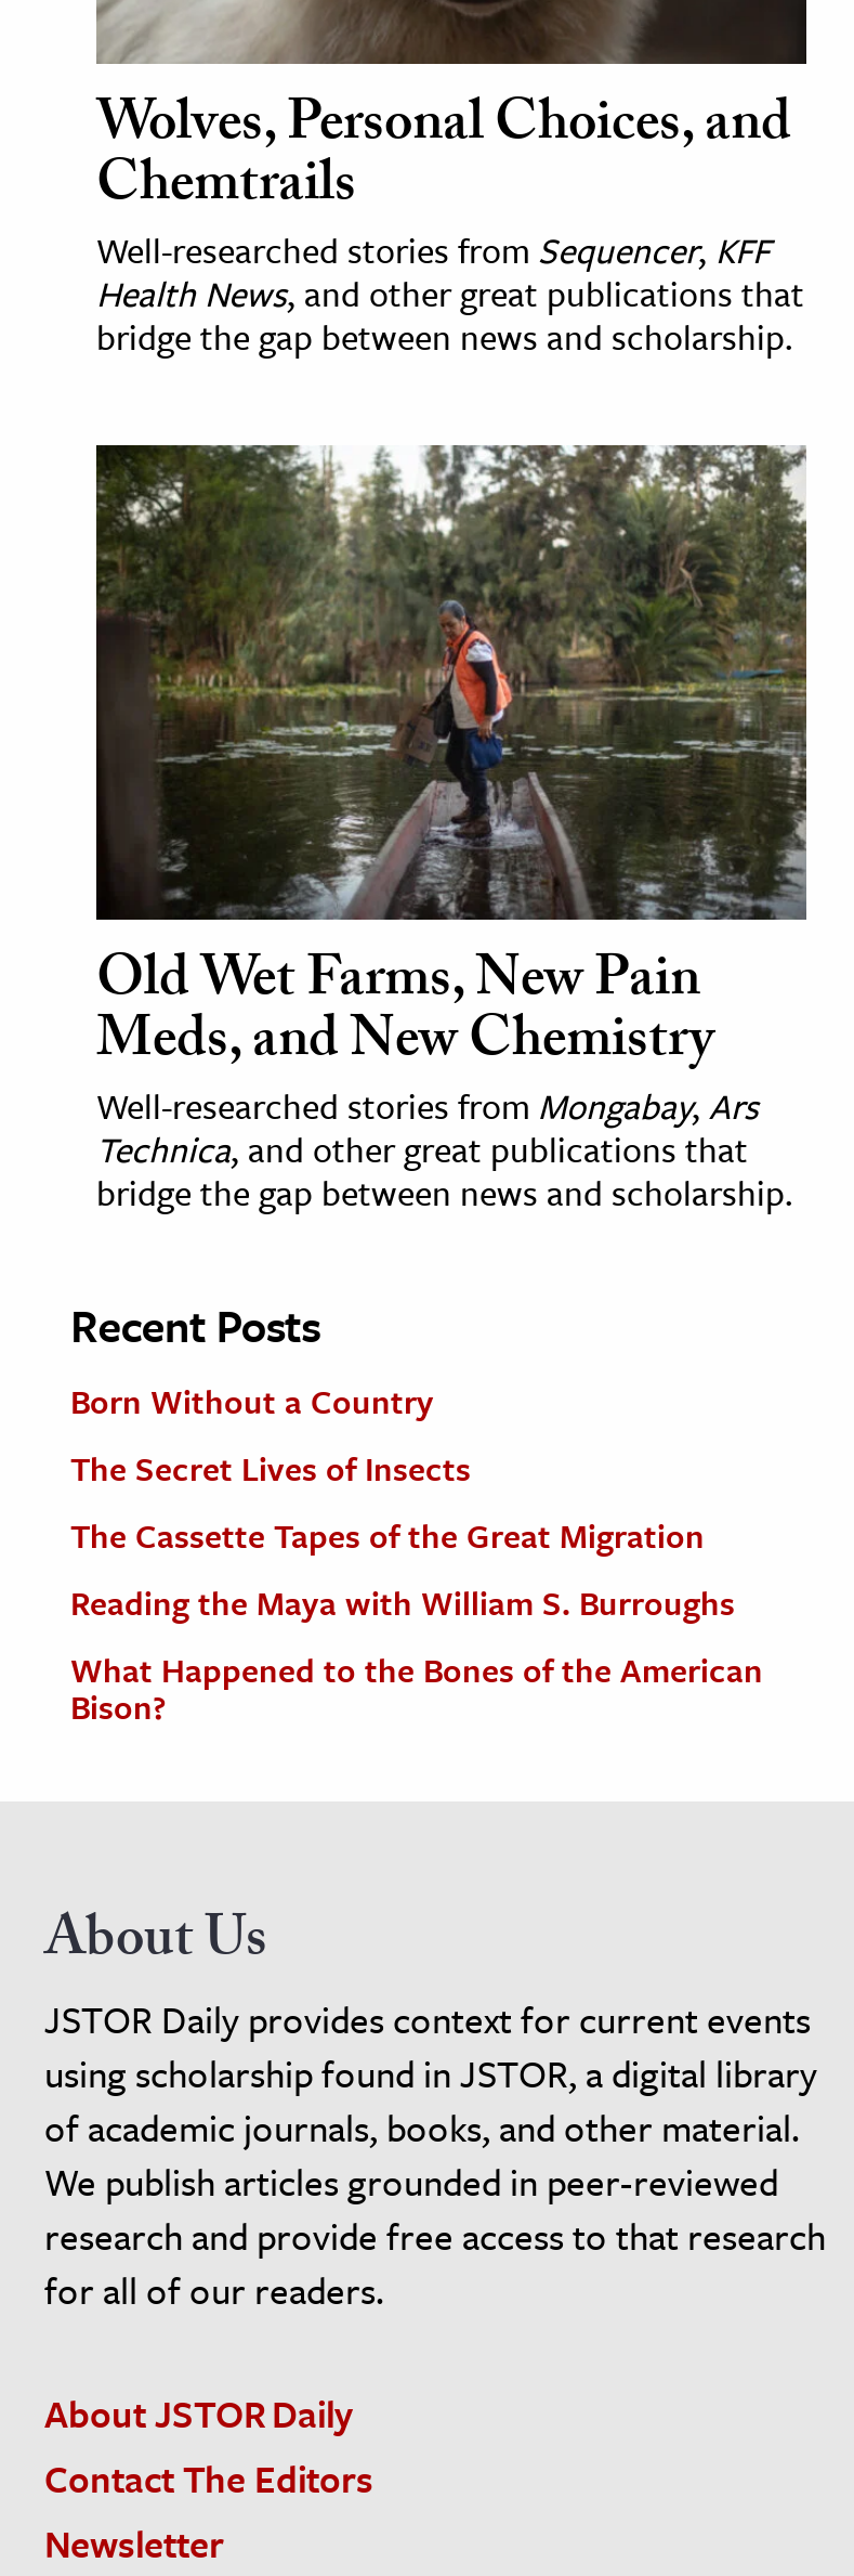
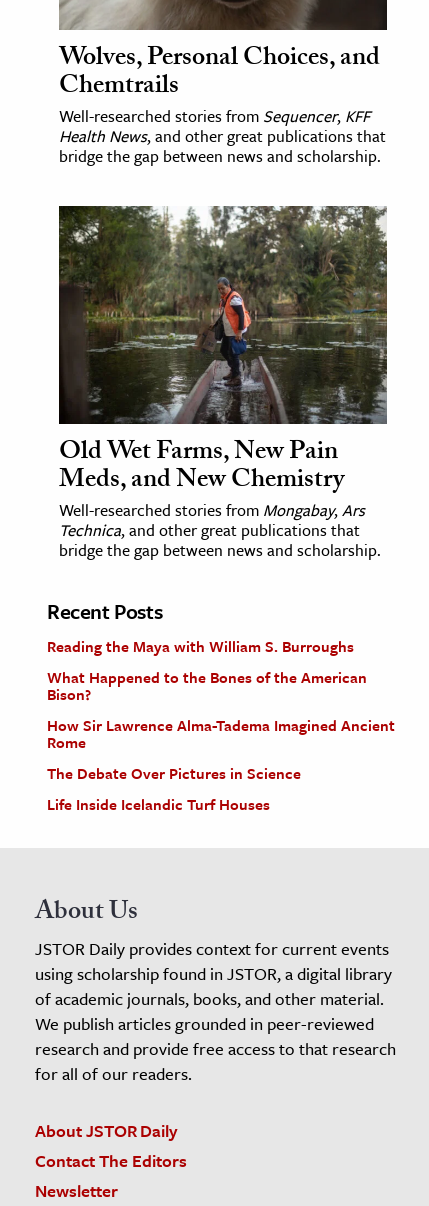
- Born Without a Country
- The Secret Lives of Insects
- The Cassette Tapes of the Great Migration

moved up: Reading the Maya with William S. Burroughs | What Happened to the Bones of the American | Bison?

+ How Sir Lawrence Alma-Tadema Imagined Ancient
+ Rome
+ The Debate Over Pictures in Science
+ Life Inside Icelandic Turf Houses
